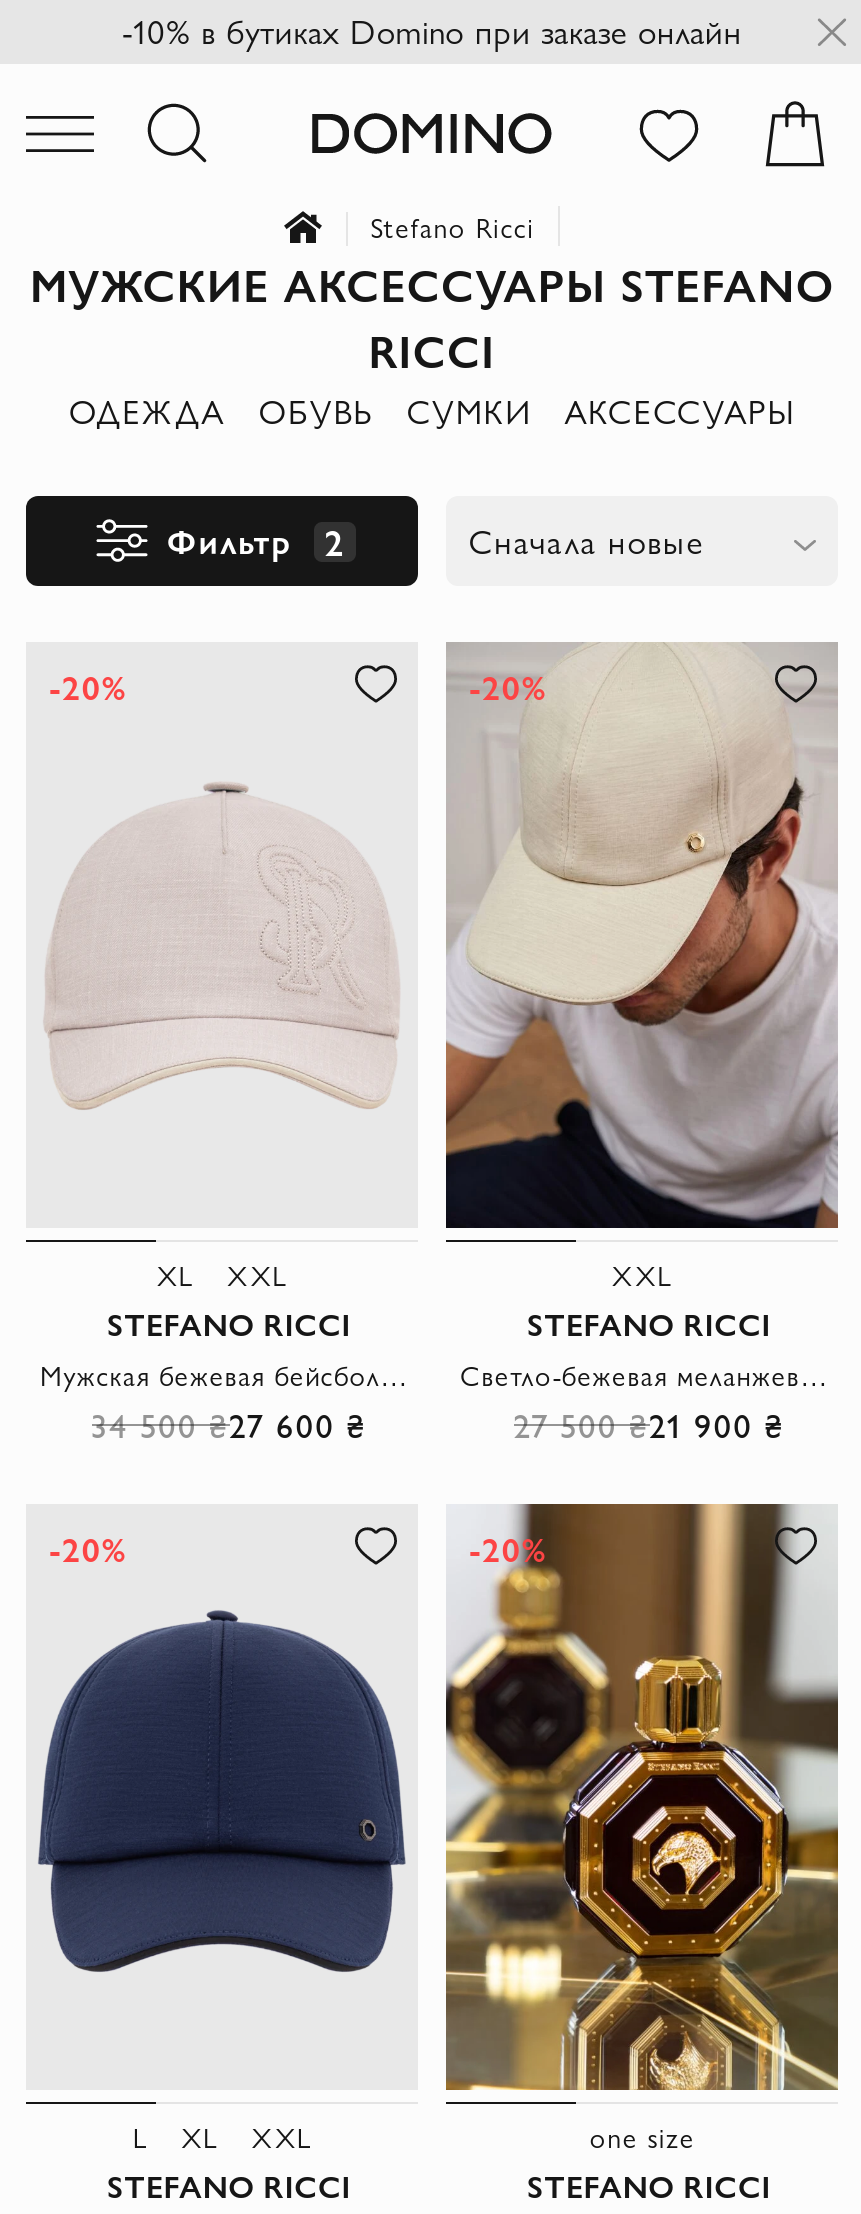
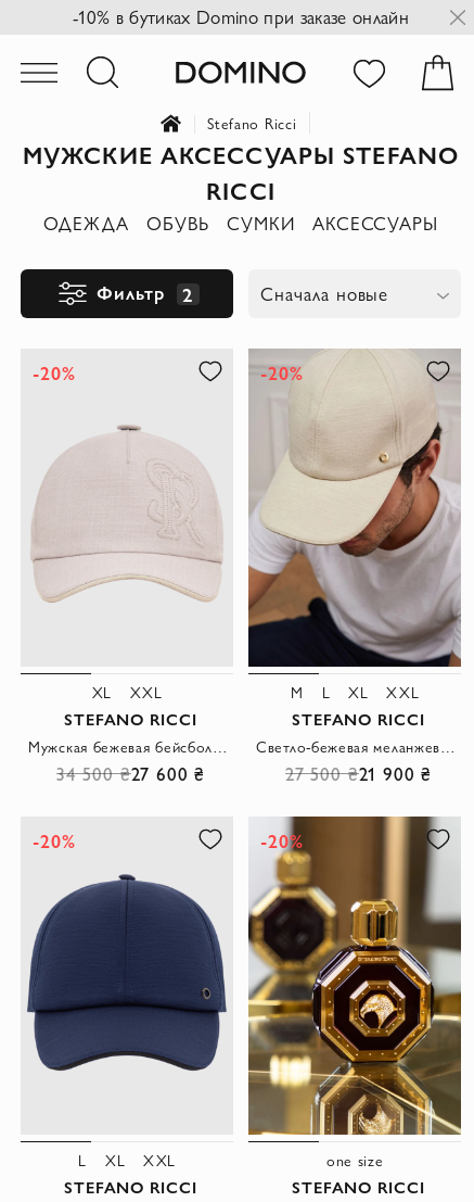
+ M
+ L
+ XL
